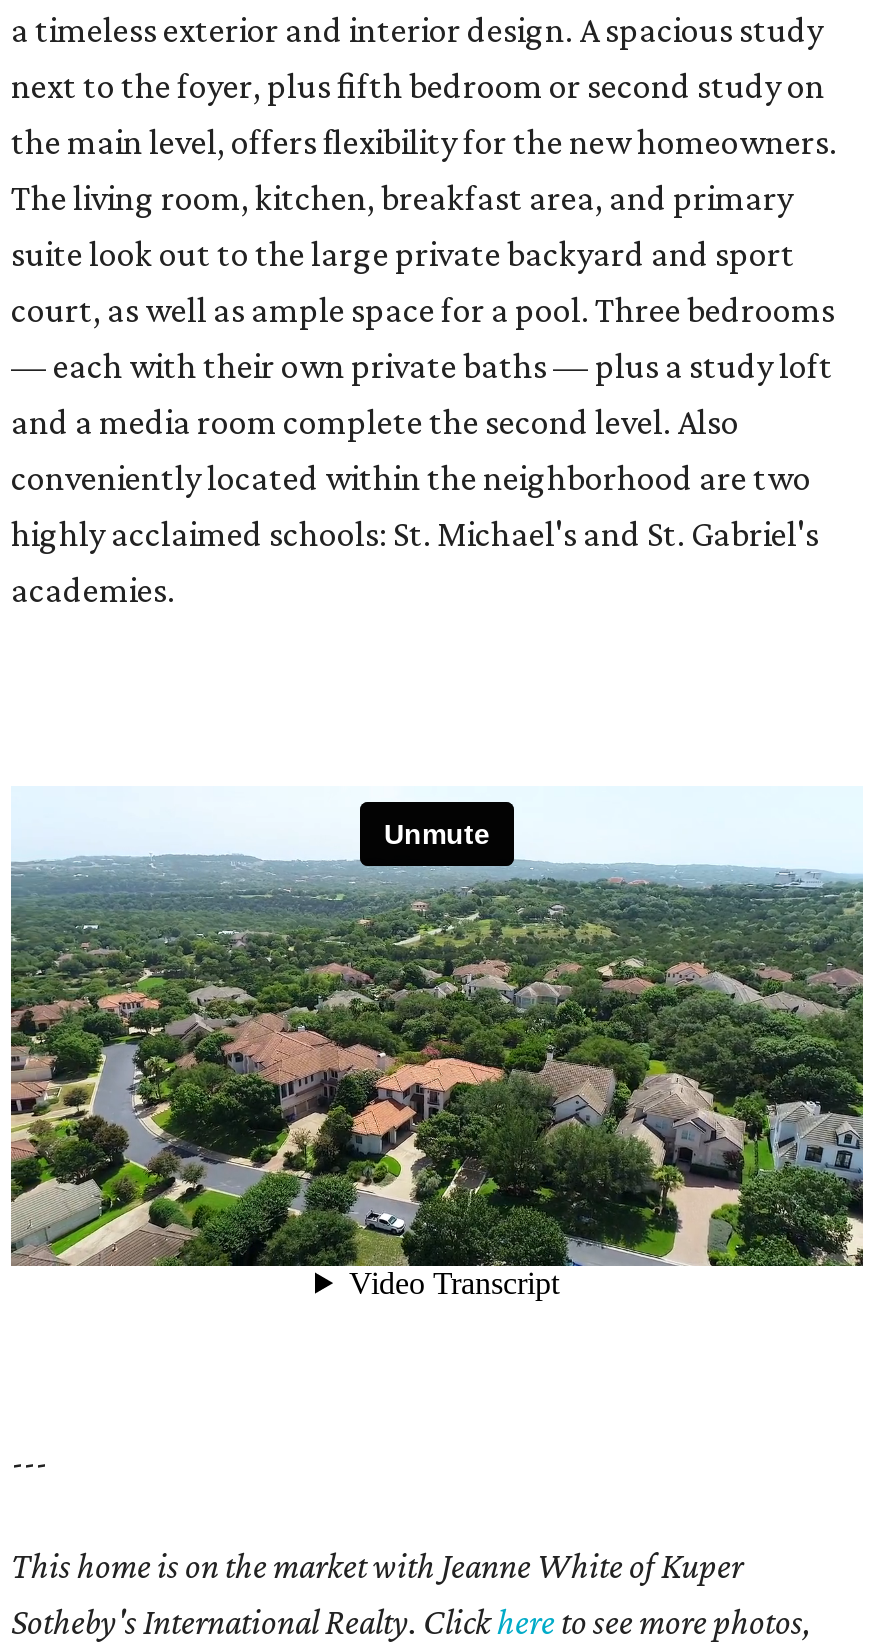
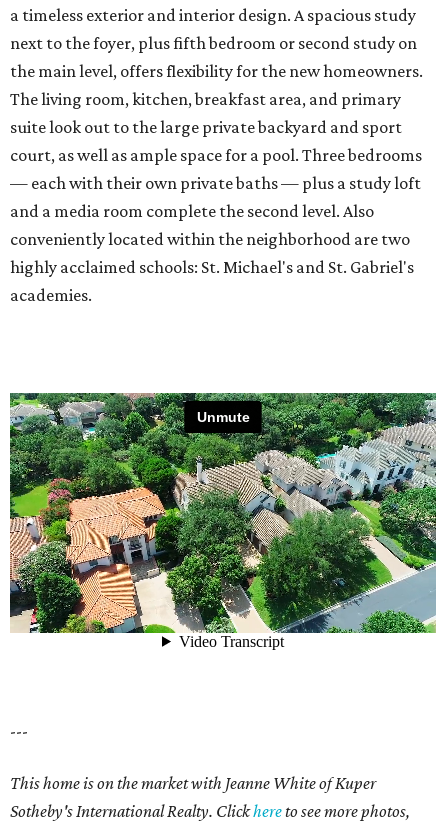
- [image]
+ [image]
